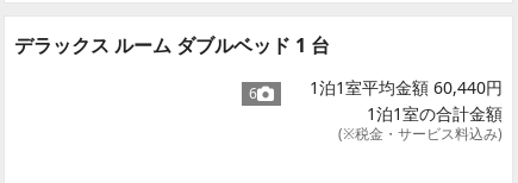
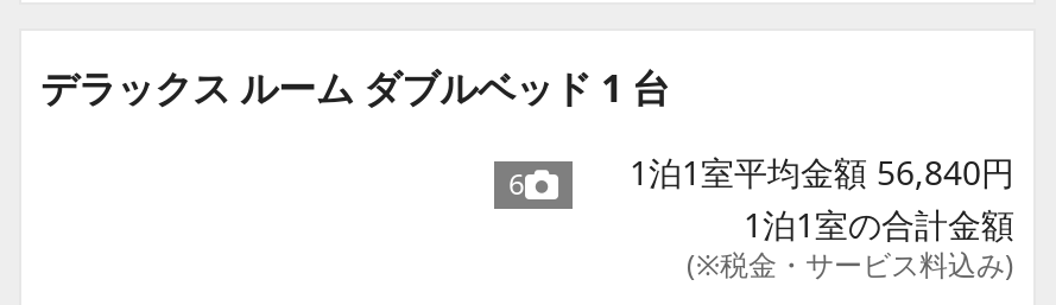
- 1泊1室平均金額 60,440円
+ 1泊1室平均金額 56,840円
